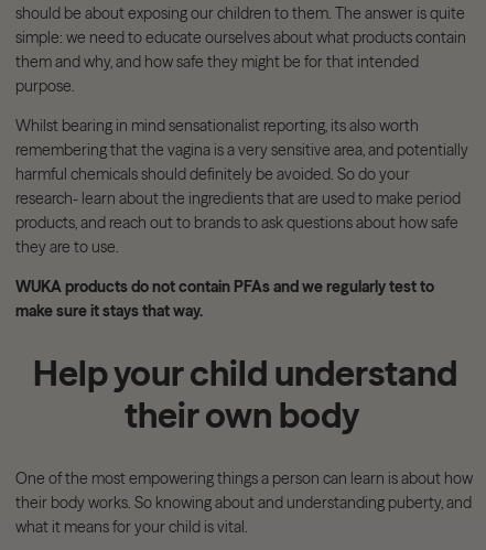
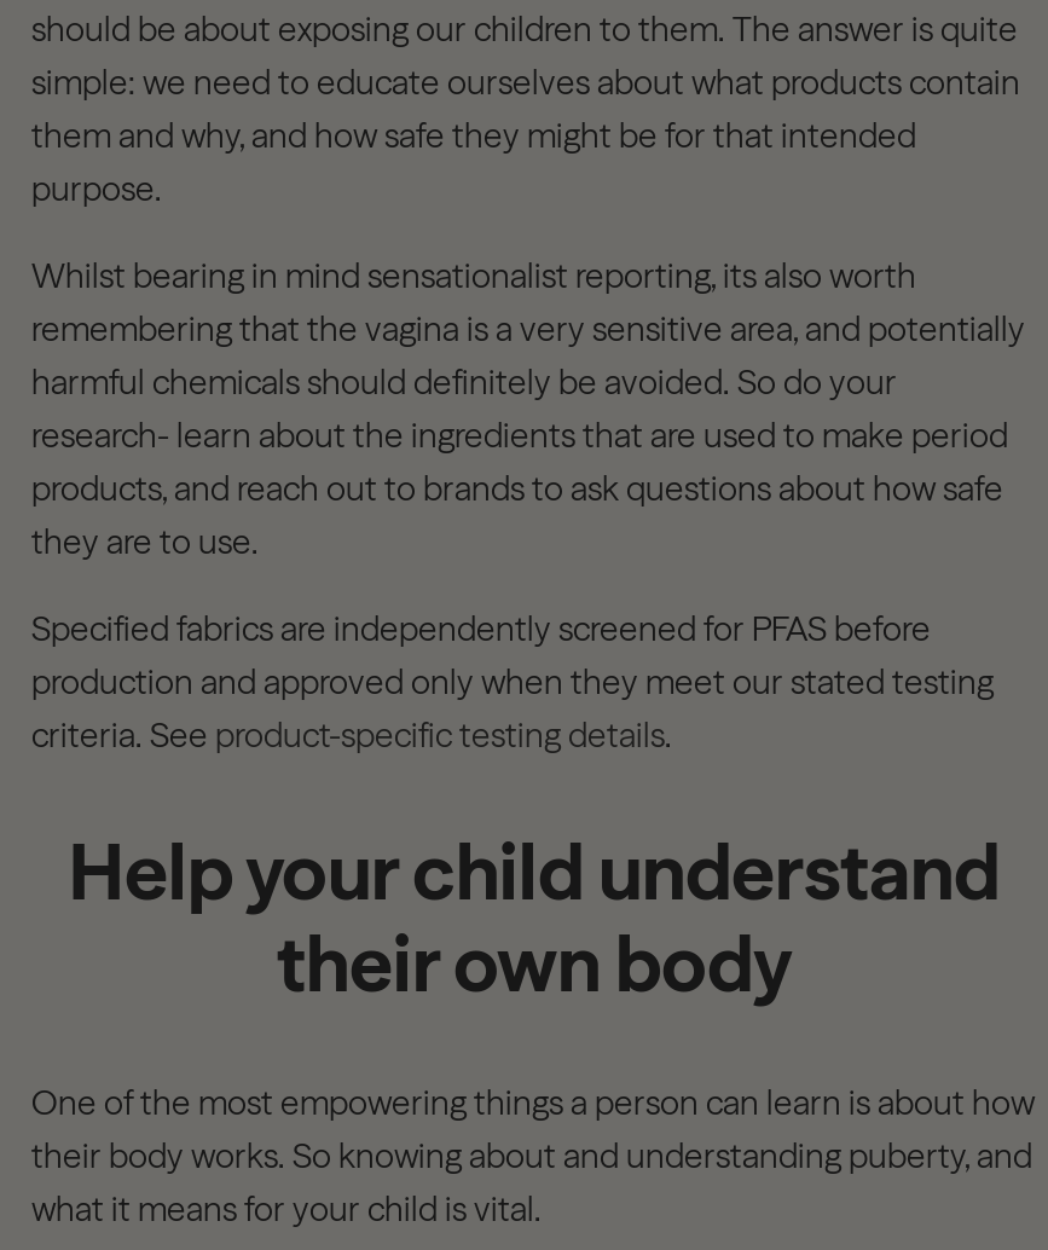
- WUKA products do not contain PFAs and we regularly test to
- make sure it stays that way.
+ Specified fabrics are independently screened for PFAS before
+ production and approved only when they meet our stated testing
+ criteria. See product-specific testing details.
